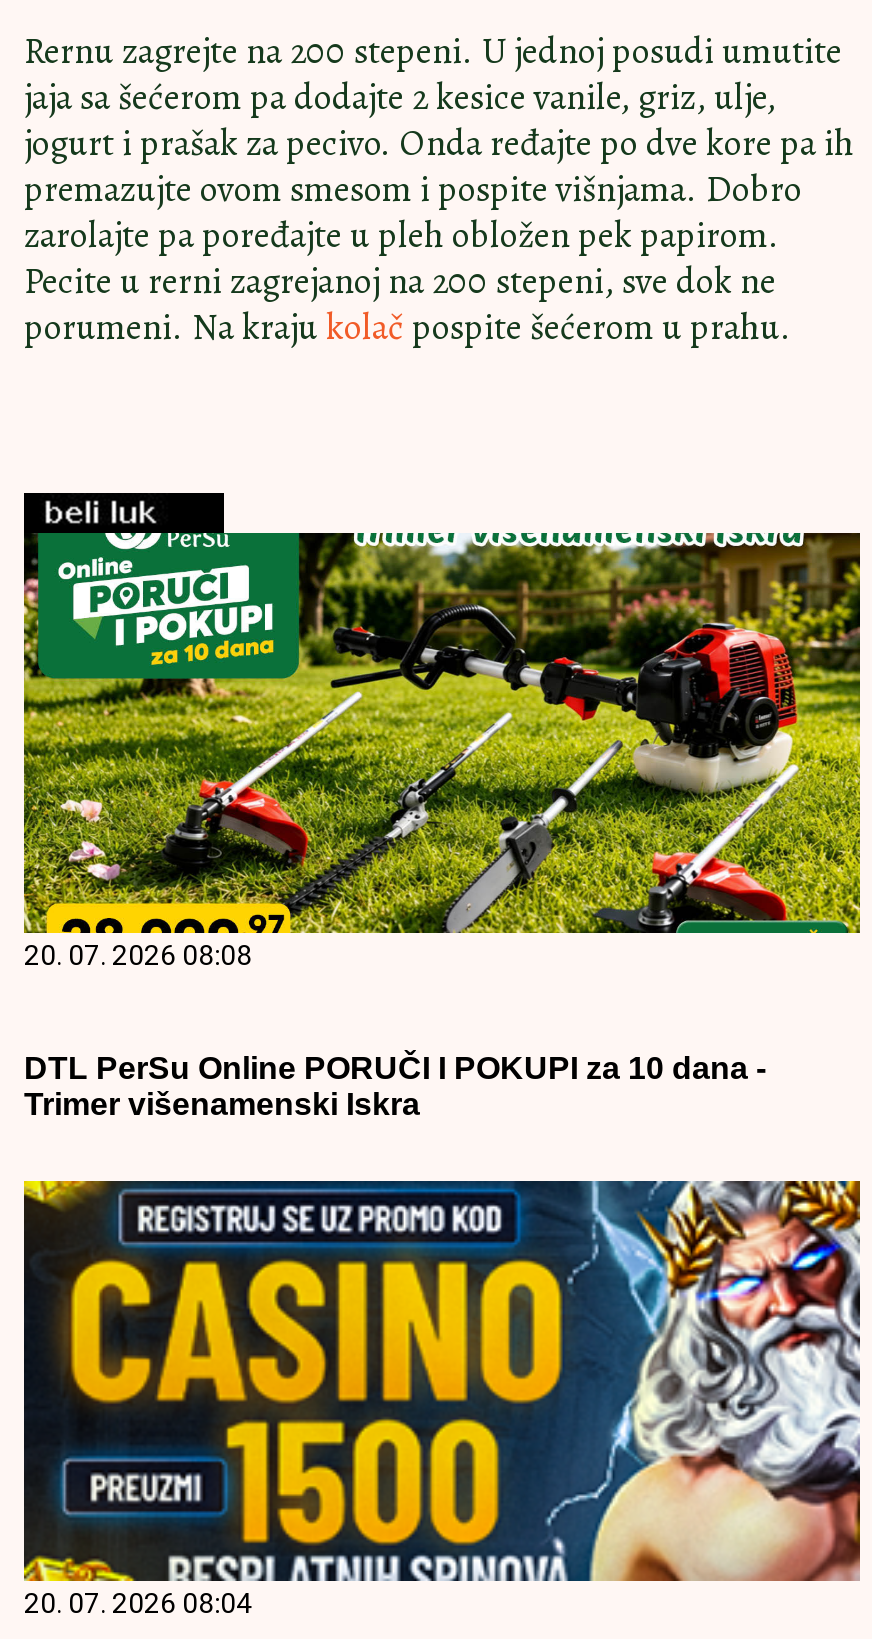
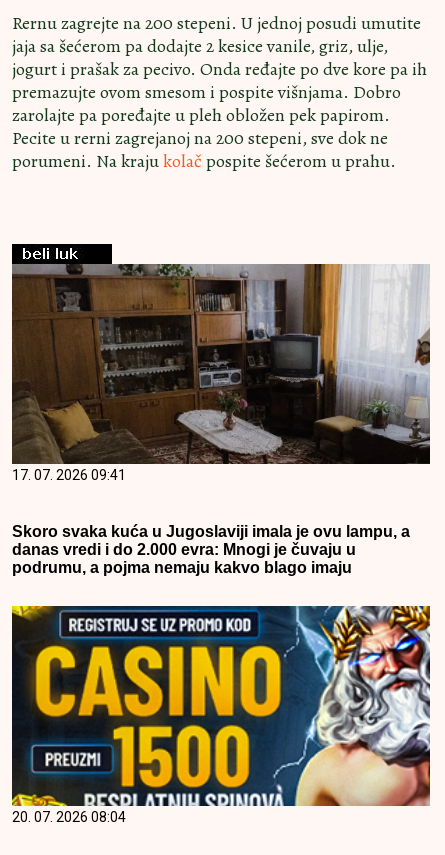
- [image]
- 20. 07. 2026 08:08
+ [image]
+ 17. 07. 2026 09:41

- DTL PerSu Online PORUČI I POKUPI za 10 dana -
- Trimer višenamenski Iskra
+ Skoro svaka kuća u Jugoslaviji imala je ovu lampu, a
+ danas vredi i do 2.000 evra: Mnogi je čuvaju u
+ podrumu, a pojma nemaju kakvo blago imaju
